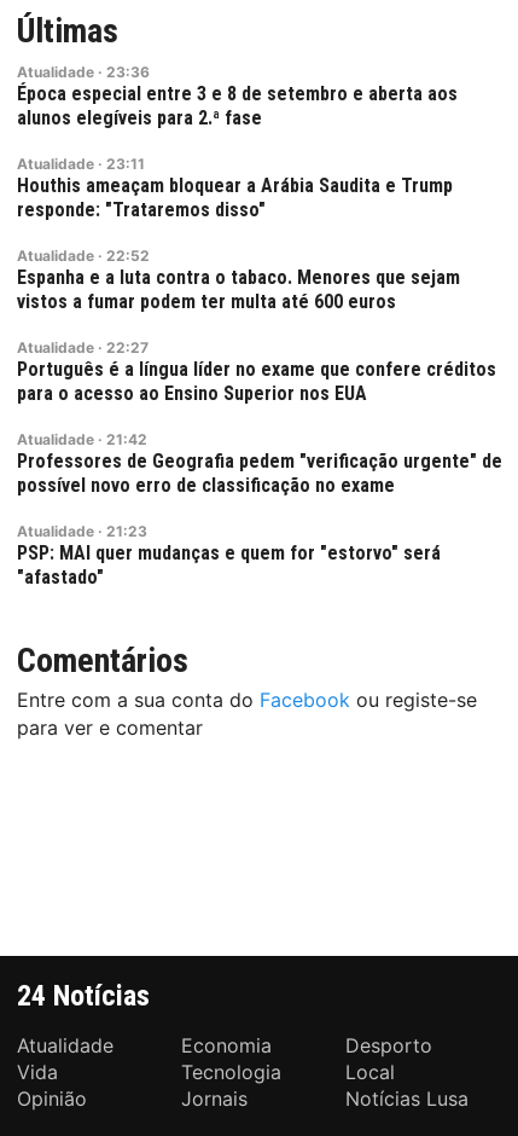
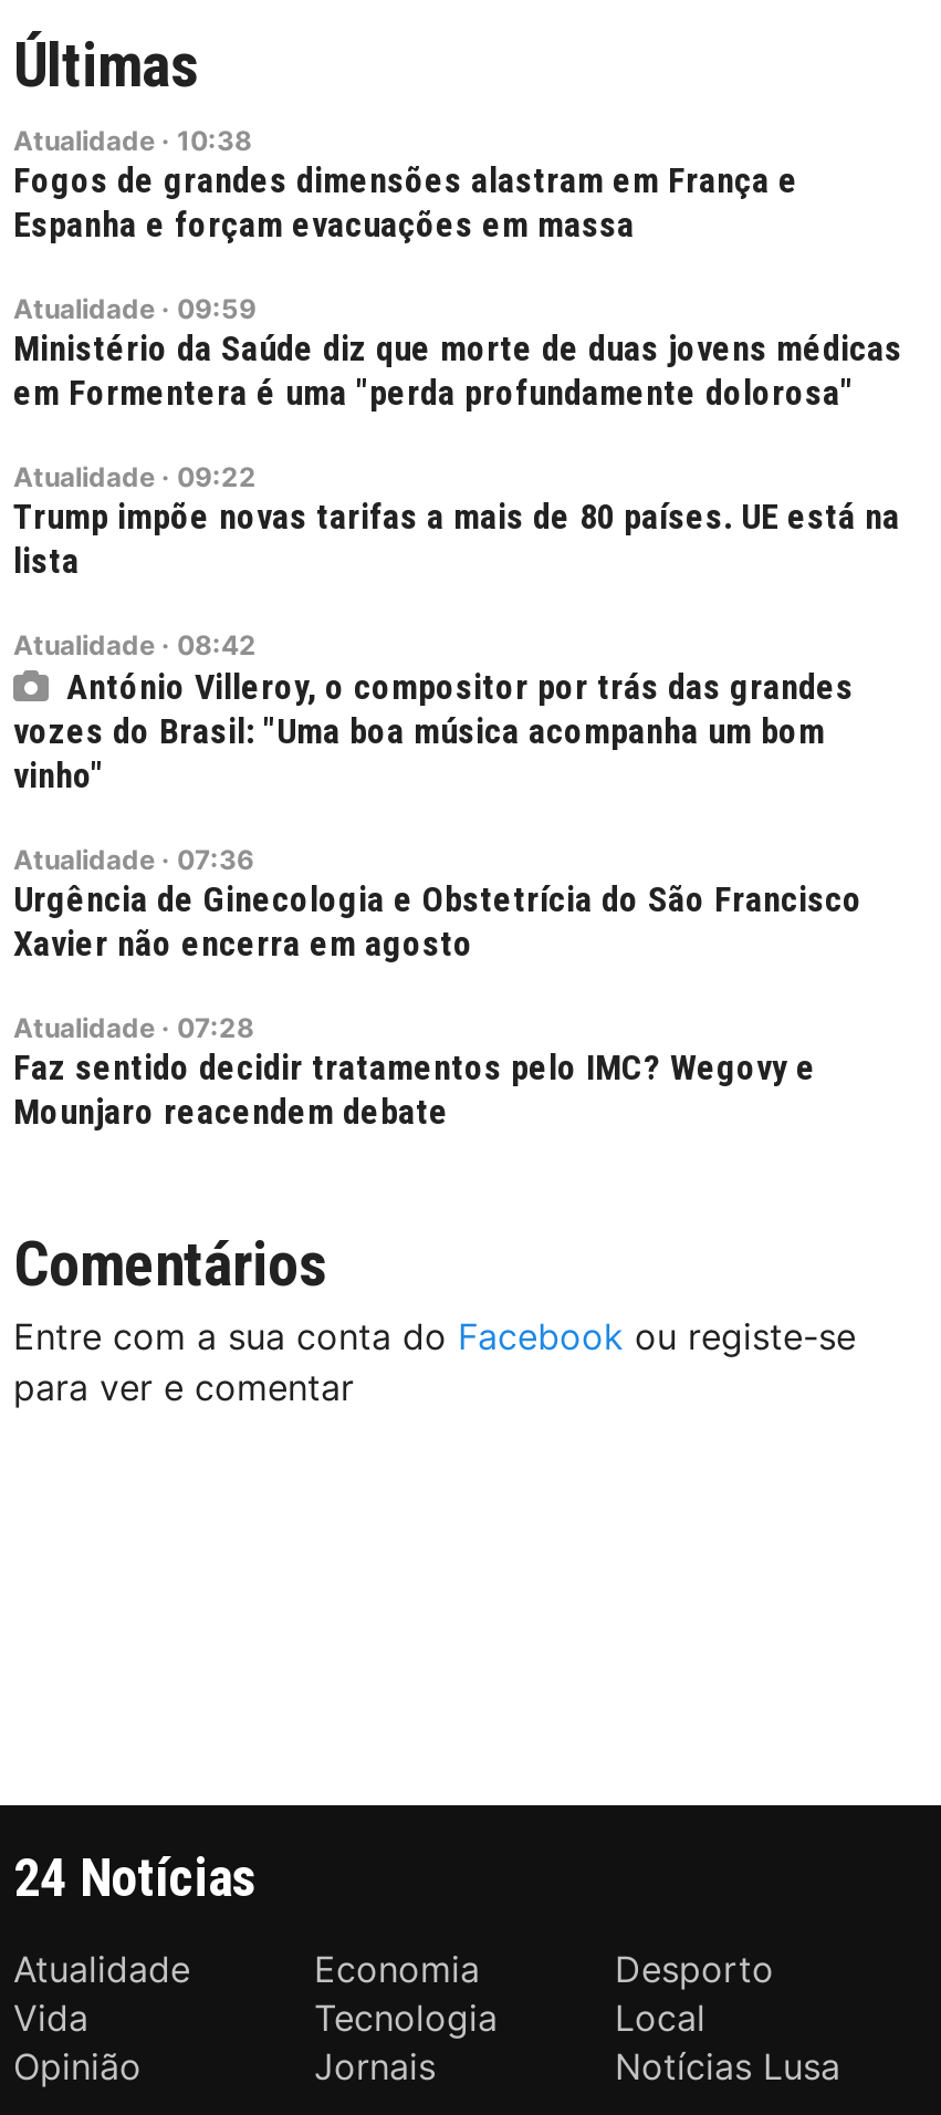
- Atualidade · 23:36
- Época especial entre 3 e 8 de setembro e aberta aos
- alunos elegíveis para 2.ª fase
+ Atualidade · 10:38
+ Fogos de grandes dimensões alastram em França e
+ Espanha e forçam evacuações em massa

- Atualidade · 23:11
- Houthis ameaçam bloquear a Arábia Saudita e Trump
- responde: "Trataremos disso"
+ Atualidade · 09:59
+ Ministério da Saúde diz que morte de duas jovens médicas
+ em Formentera é uma "perda profundamente dolorosa"

- Atualidade · 22:52
- Espanha e a luta contra o tabaco. Menores que sejam
- vistos a fumar podem ter multa até 600 euros
+ Atualidade · 09:22
+ Trump impõe novas tarifas a mais de 80 países. UE está na
+ lista

- Atualidade · 22:27
- Português é a língua líder no exame que confere créditos
- para o acesso ao Ensino Superior nos EUA
+ Atualidade · 08:42
+ António Villeroy, o compositor por trás das grandes
+ vozes do Brasil: "Uma boa música acompanha um bom
+ vinho"

- Atualidade · 21:42
- Professores de Geografia pedem "verificação urgente" de
- possível novo erro de classificação no exame
+ Atualidade · 07:36
+ Urgência de Ginecologia e Obstetrícia do São Francisco
+ Xavier não encerra em agosto

- Atualidade · 21:23
- PSP: MAI quer mudanças e quem for "estorvo" será
- "afastado"
+ Atualidade · 07:28
+ Faz sentido decidir tratamentos pelo IMC? Wegovy e
+ Mounjaro reacendem debate
